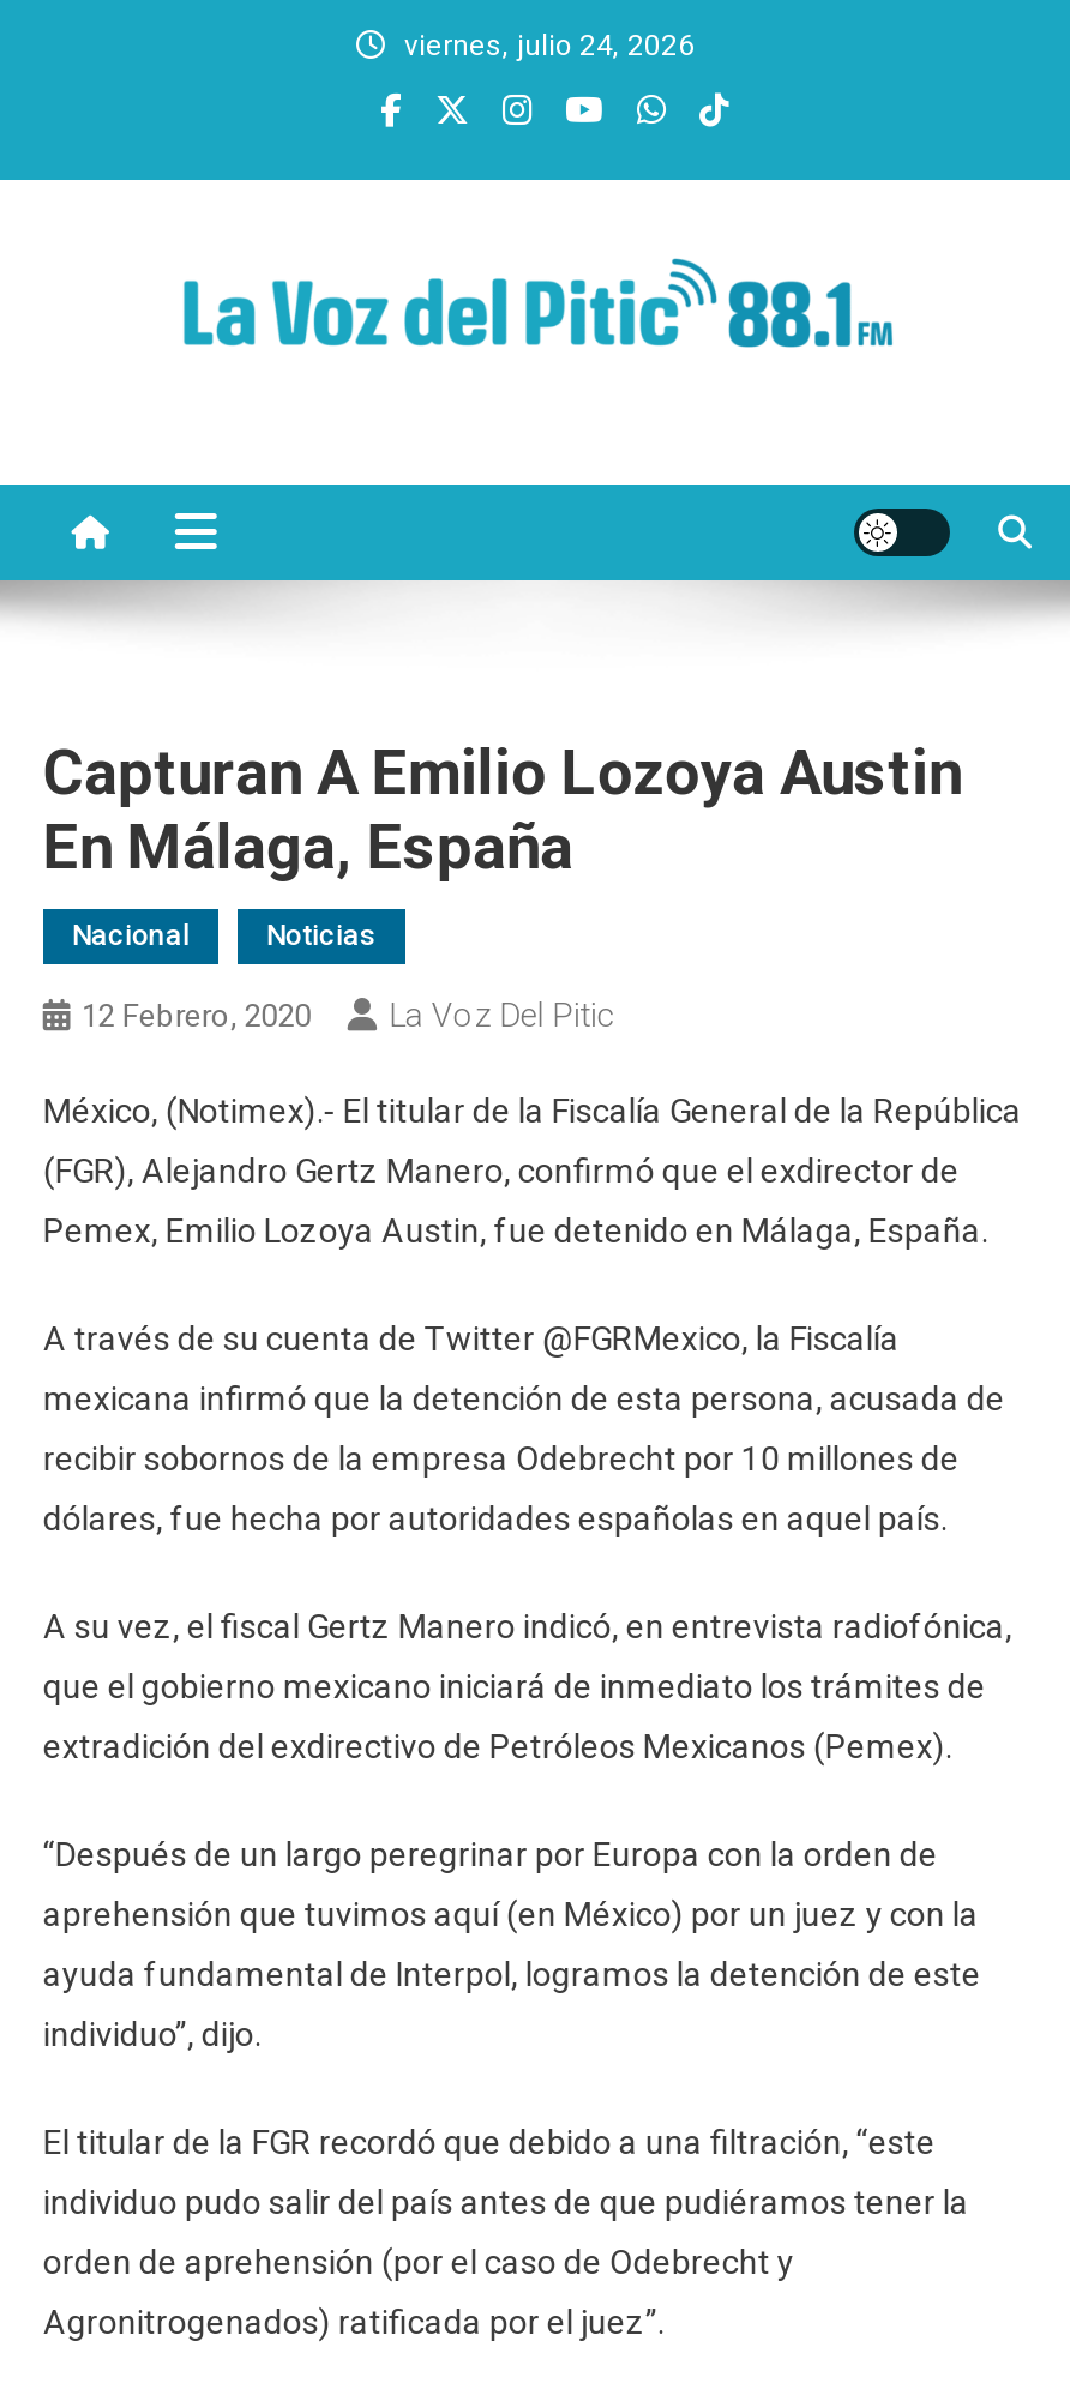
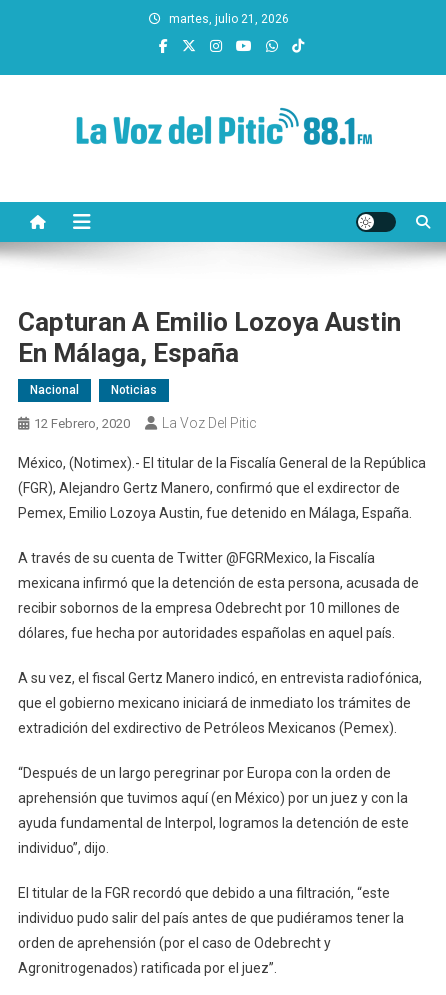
- viernes, julio 24, 2026
+ martes, julio 21, 2026
